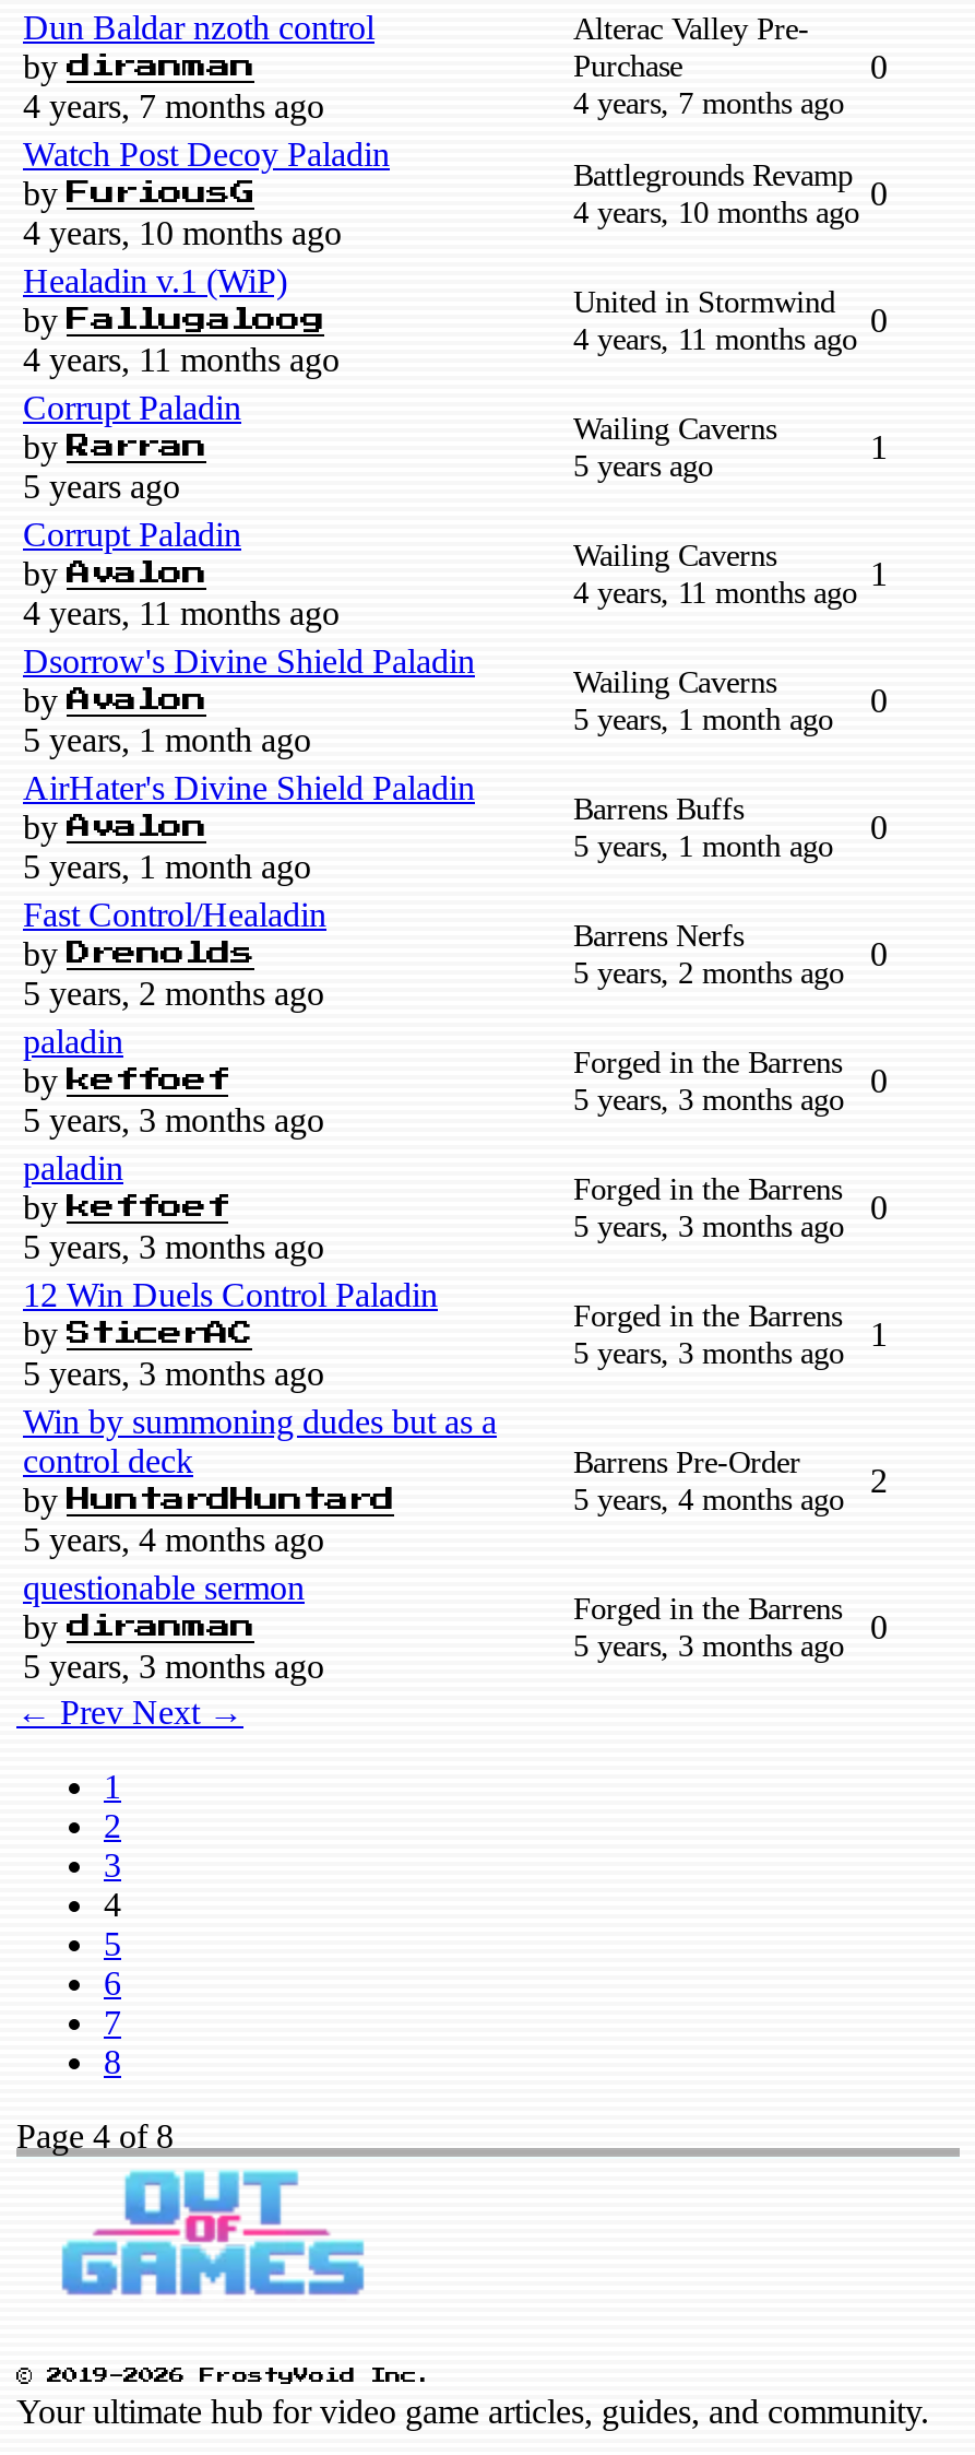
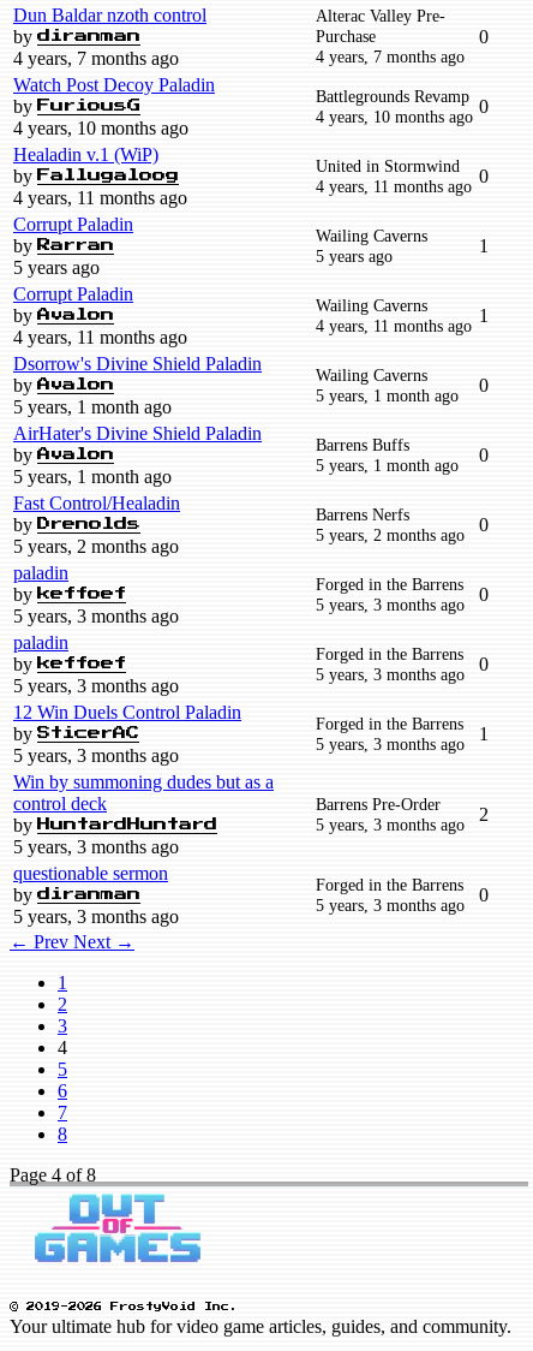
- 5 years, 4 months ago
+ 5 years, 3 months ago

- 5 years, 4 months ago
+ 5 years, 3 months ago
